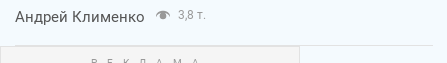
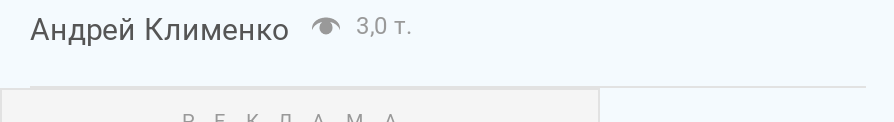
- 3,8 т.
+ 3,0 т.
